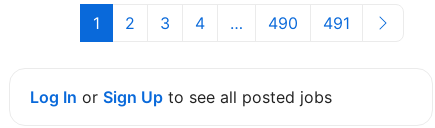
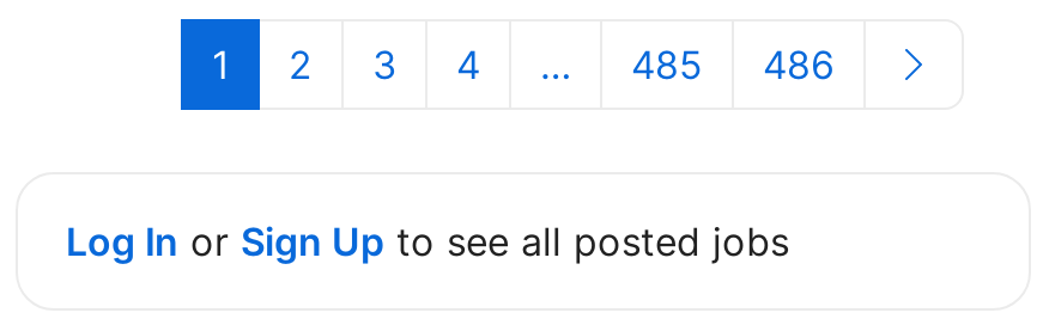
- 490
+ 485

- 491
+ 486
